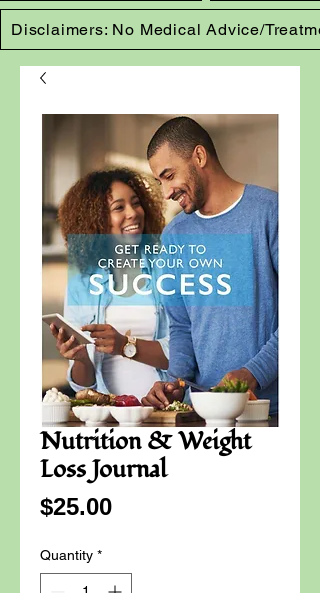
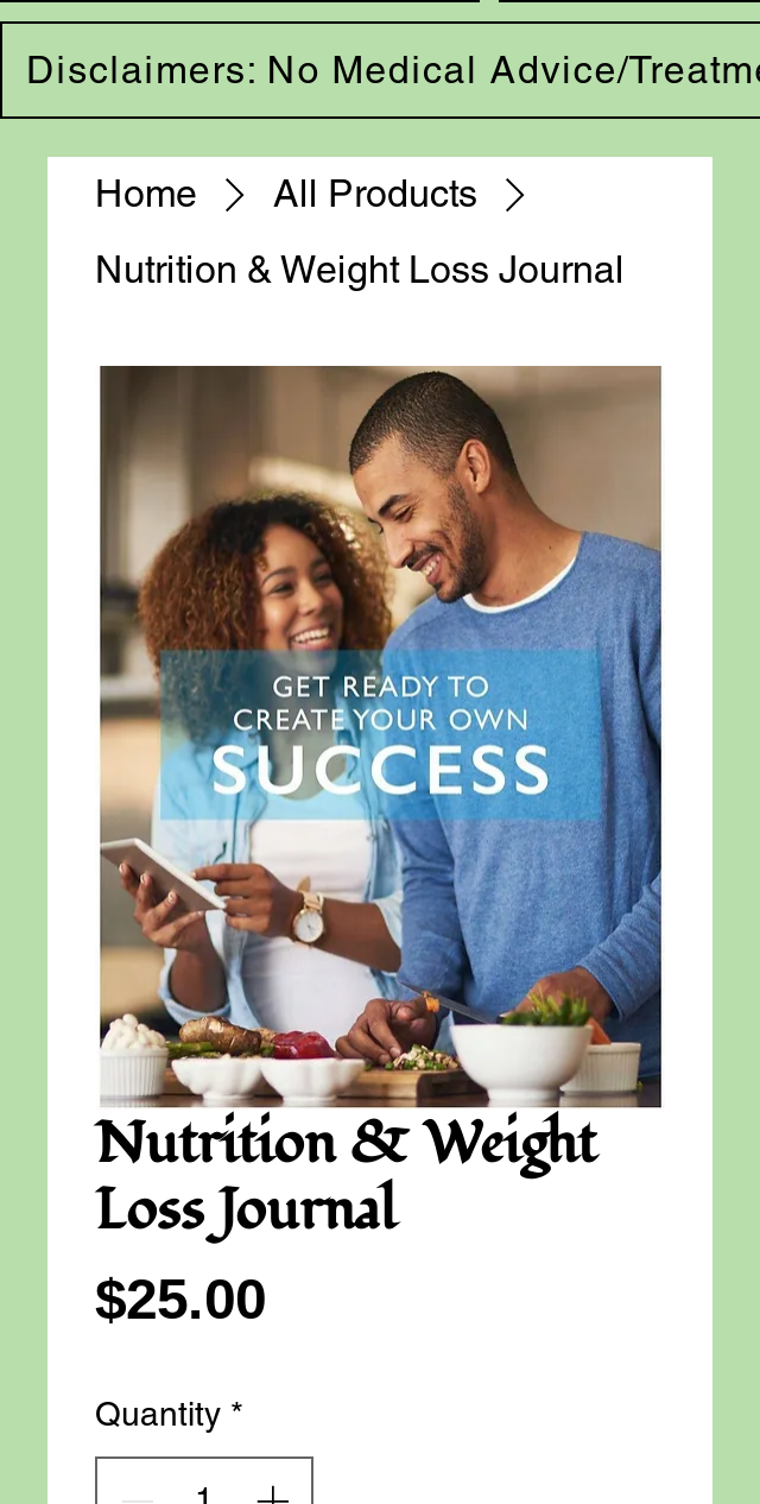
+ Home
+ All Products
+ Nutrition & Weight Loss Journal
